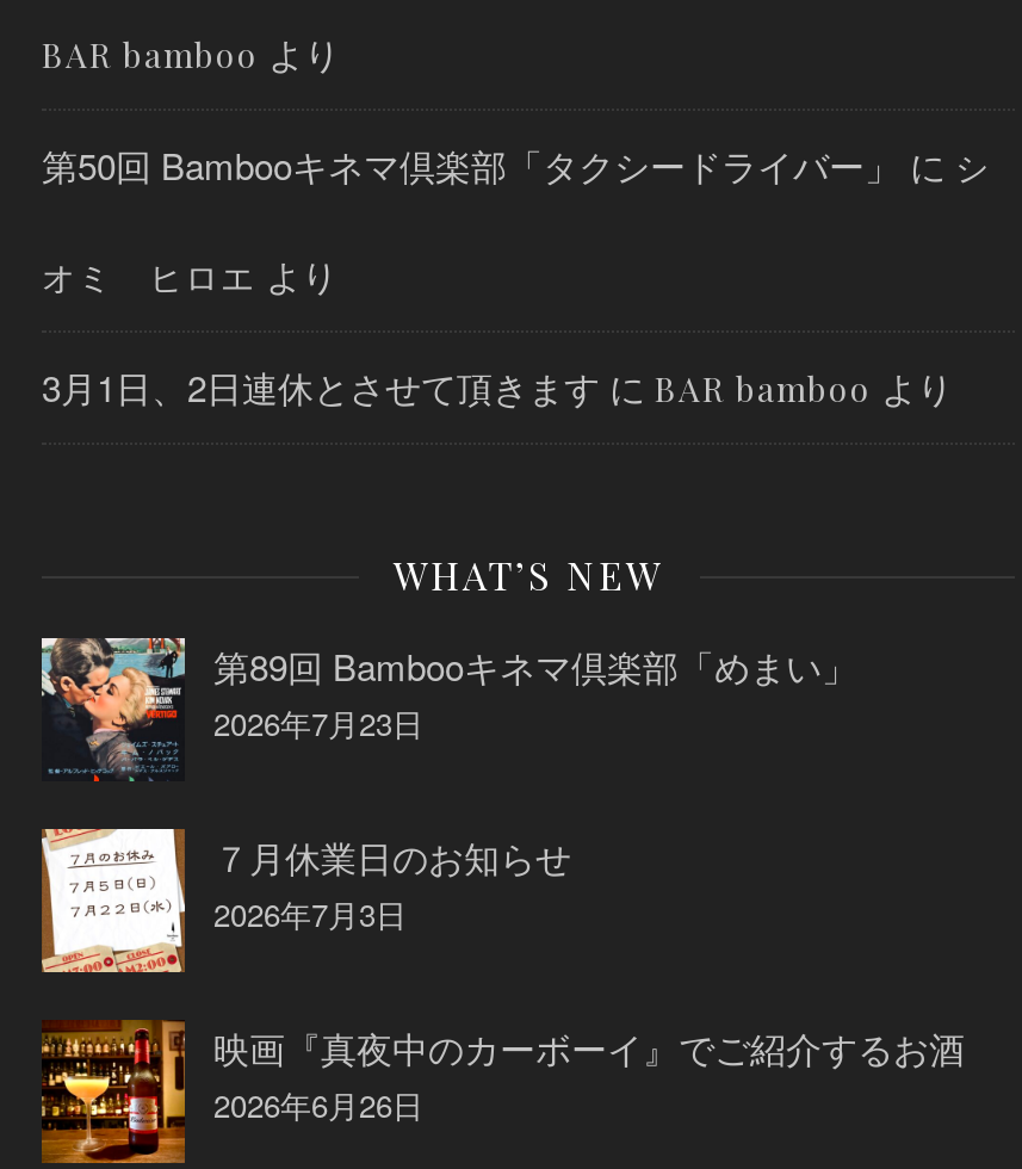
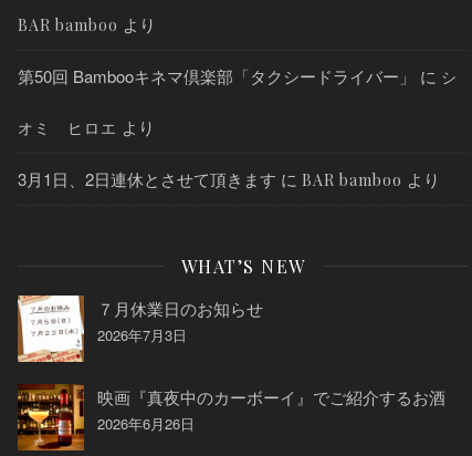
- [image]
- 第89回 Bambooキネマ倶楽部「めまい」
- 2026年7月23日
